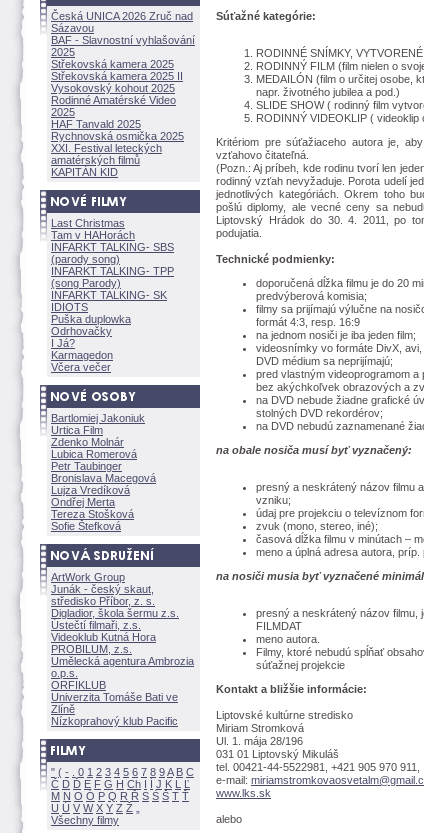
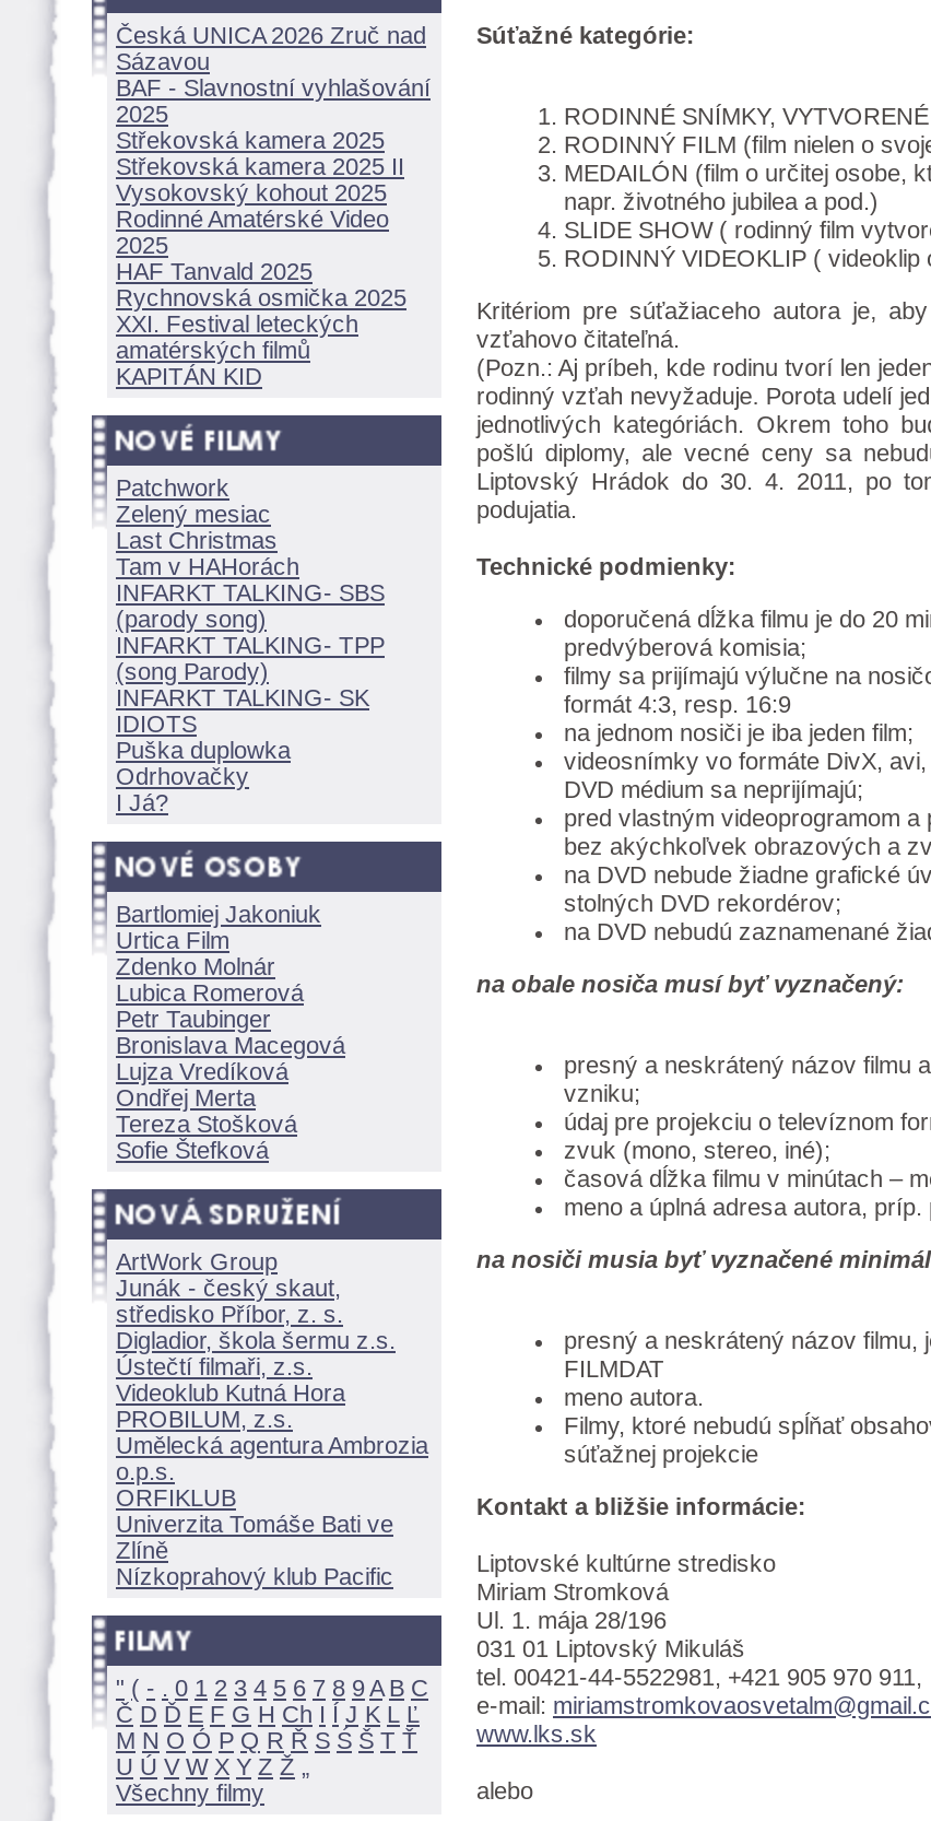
moved down: Last Christmas | Tam v HAHorách | INFARKT TALKING- SBS | ... | Odrhovačky | I Já?

+ Patchwork
+ Zelený mesiac

- Karmagedon
- Včera večer
